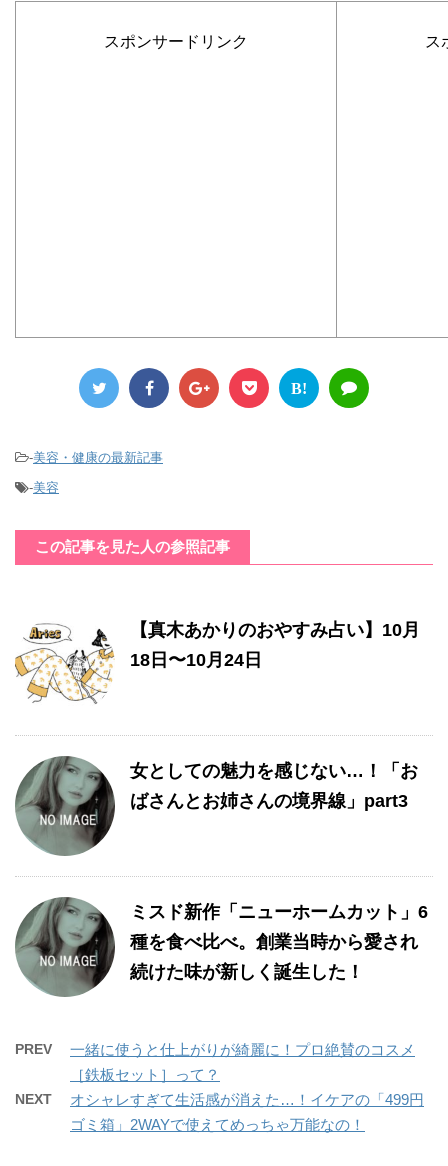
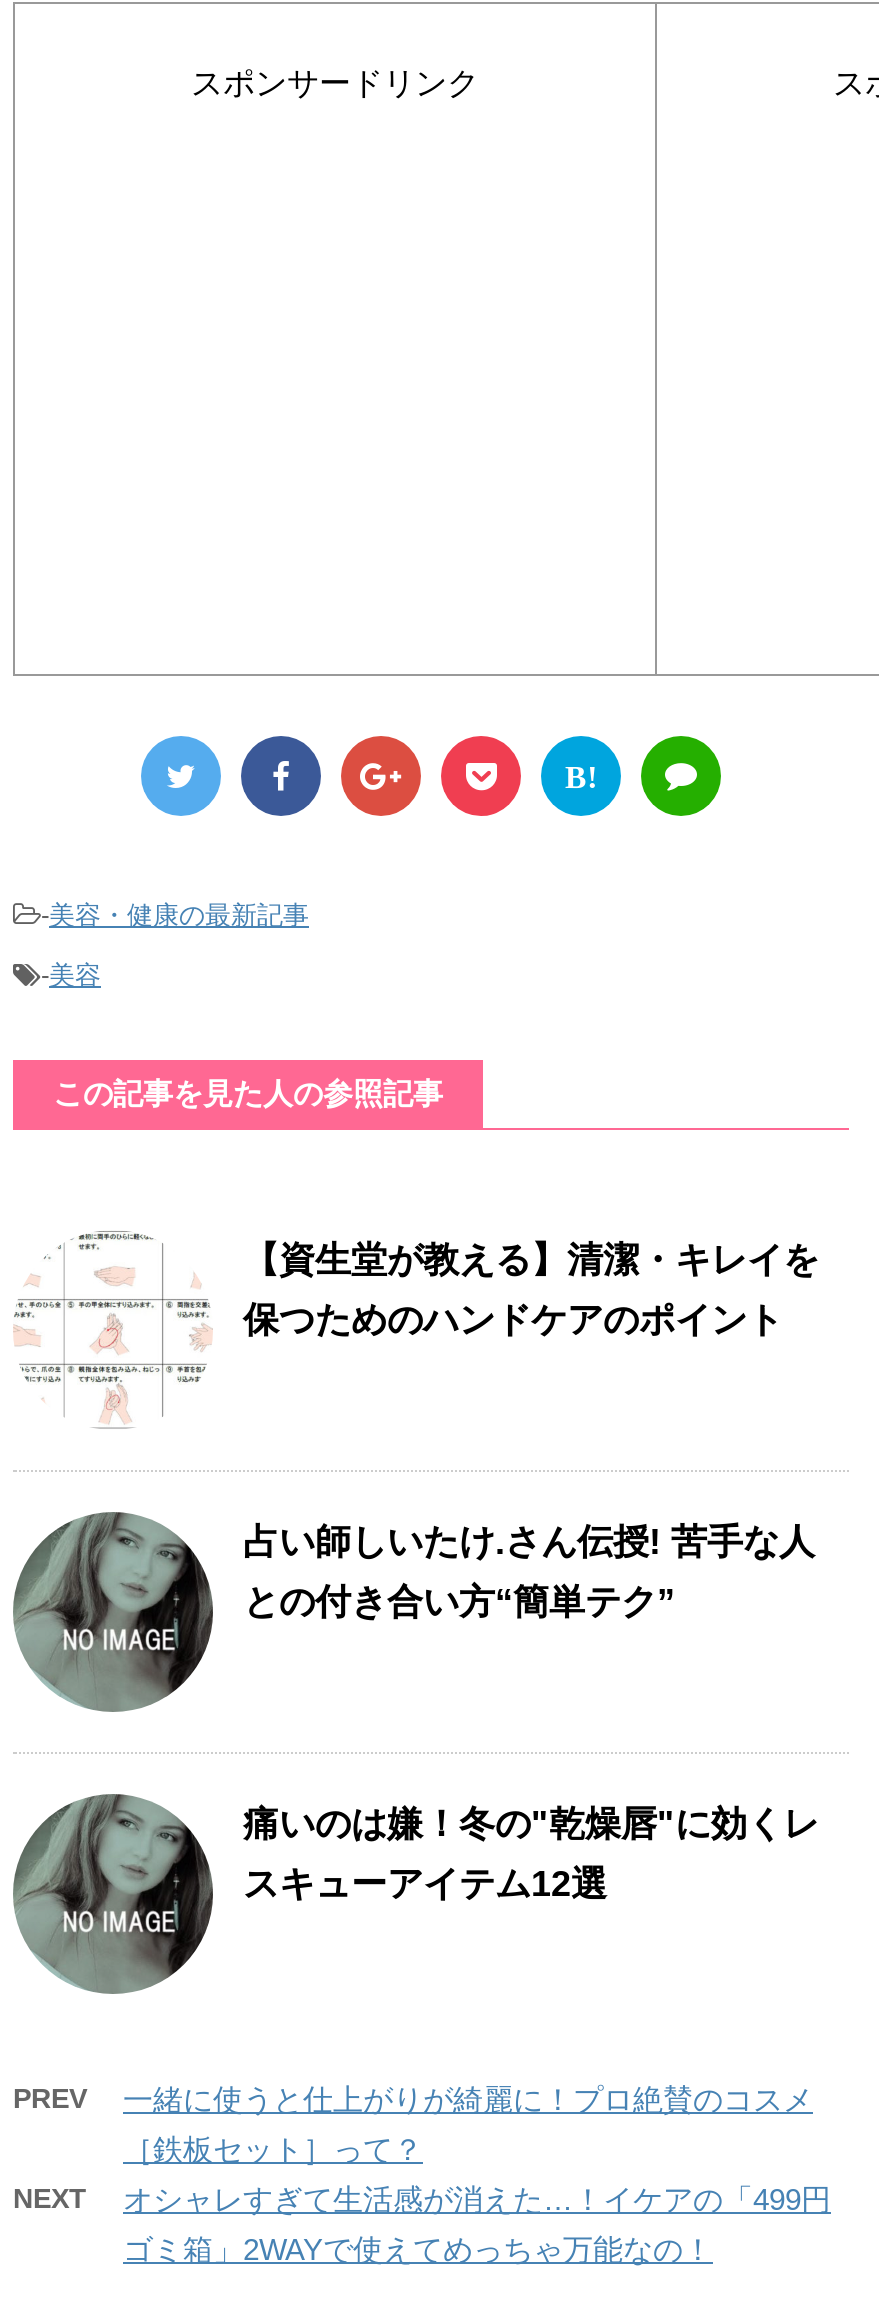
- [image]
- 【真木あかりのおやすみ占い】10月
- 18日〜10月24日
+ [image]
+ 【資生堂が教える】清潔・キレイを
+ 保つためのハンドケアのポイント

- 女としての魅力を感じない…！「お
- ばさんとお姉さんの境界線」part3
+ 占い師しいたけ.さん伝授! 苦手な人
+ との付き合い方“簡単テク”

- ミスド新作「ニューホームカット」6
- 種を食べ比べ。創業当時から愛され
- 続けた味が新しく誕生した！
+ 痛いのは嫌！冬の"乾燥唇"に効くレ
+ スキューアイテム12選
